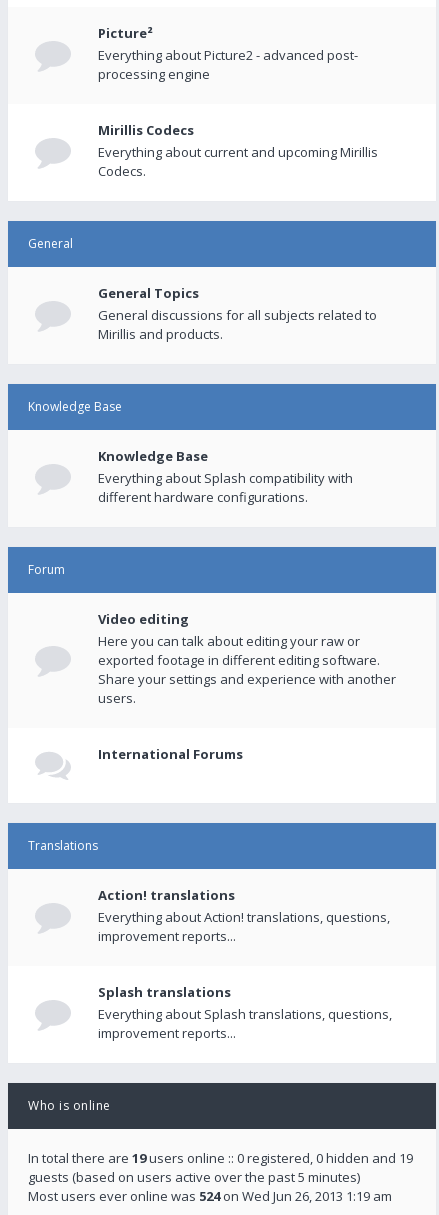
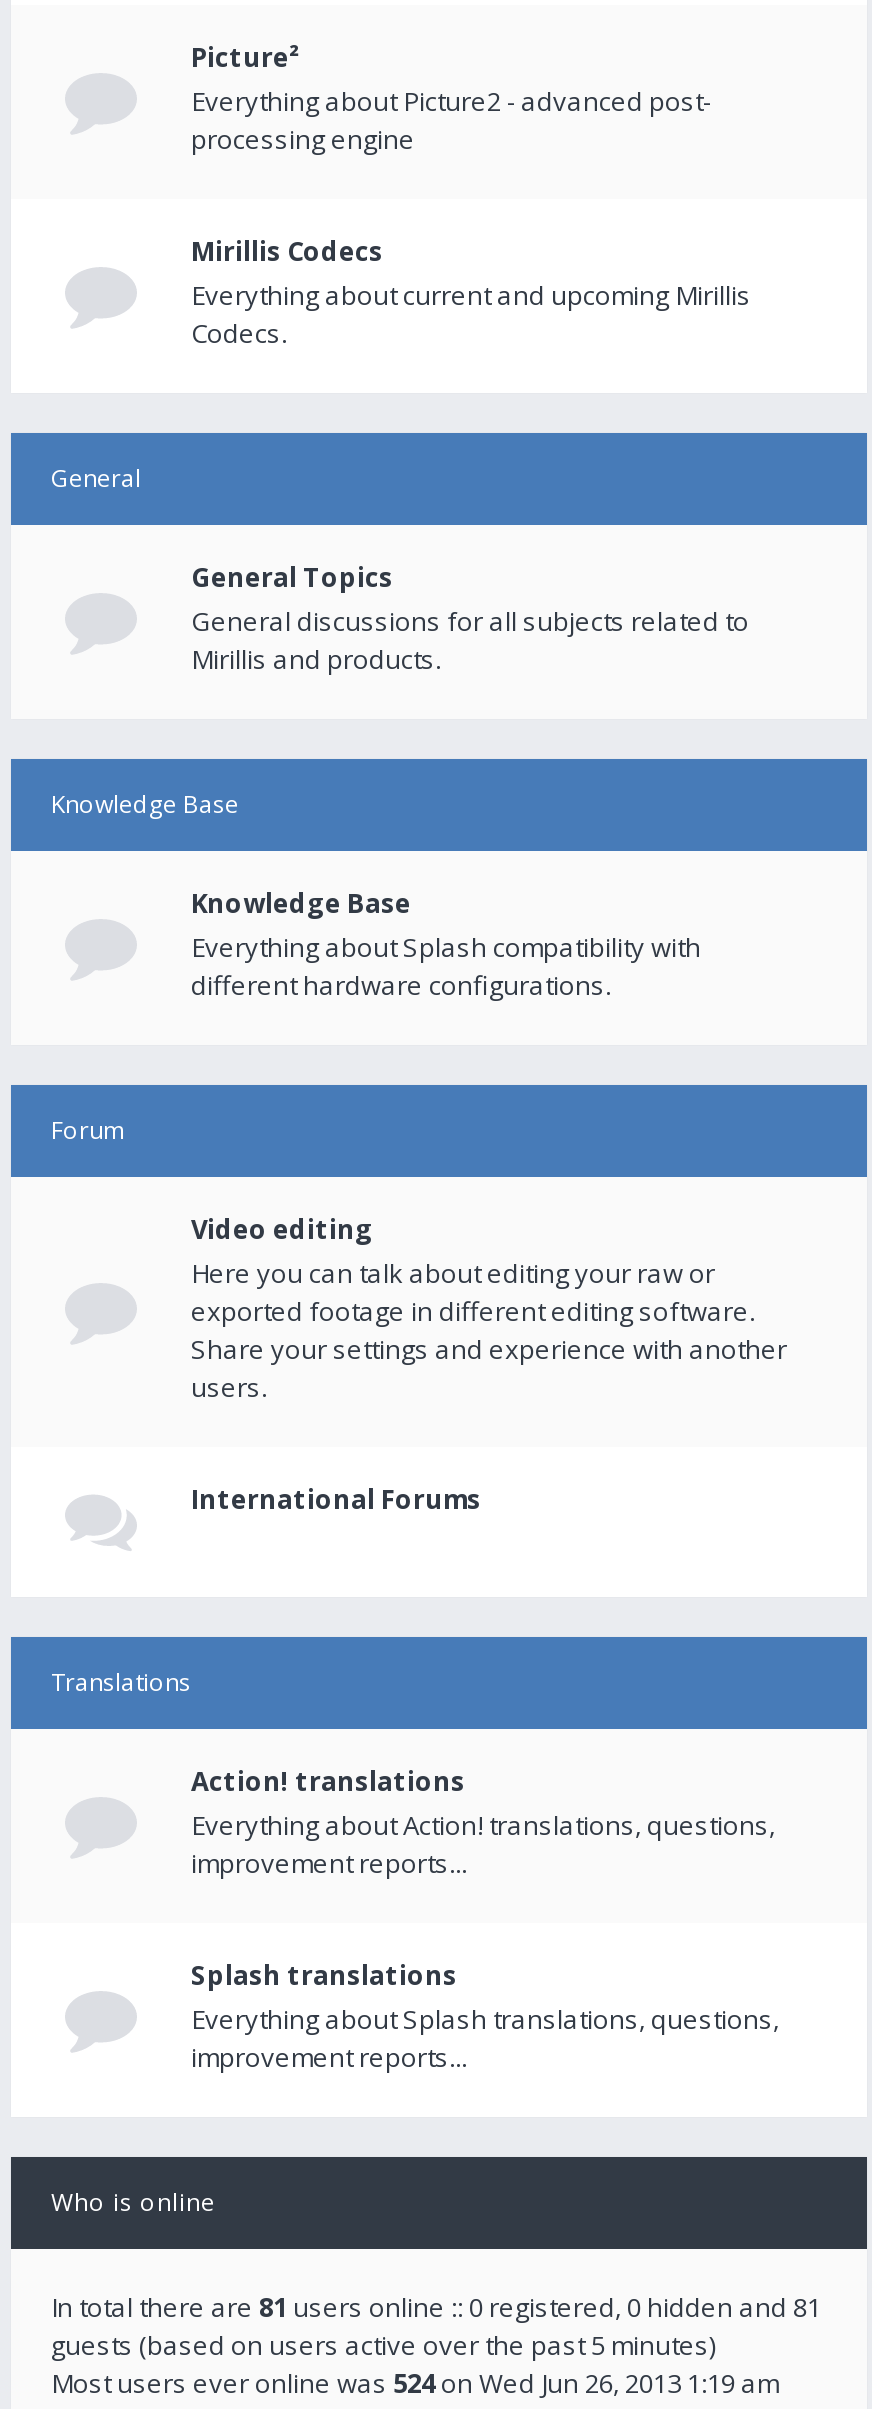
- In total there are 19 users online :: 0 registered, 0 hidden and 19
+ In total there are 81 users online :: 0 registered, 0 hidden and 81
